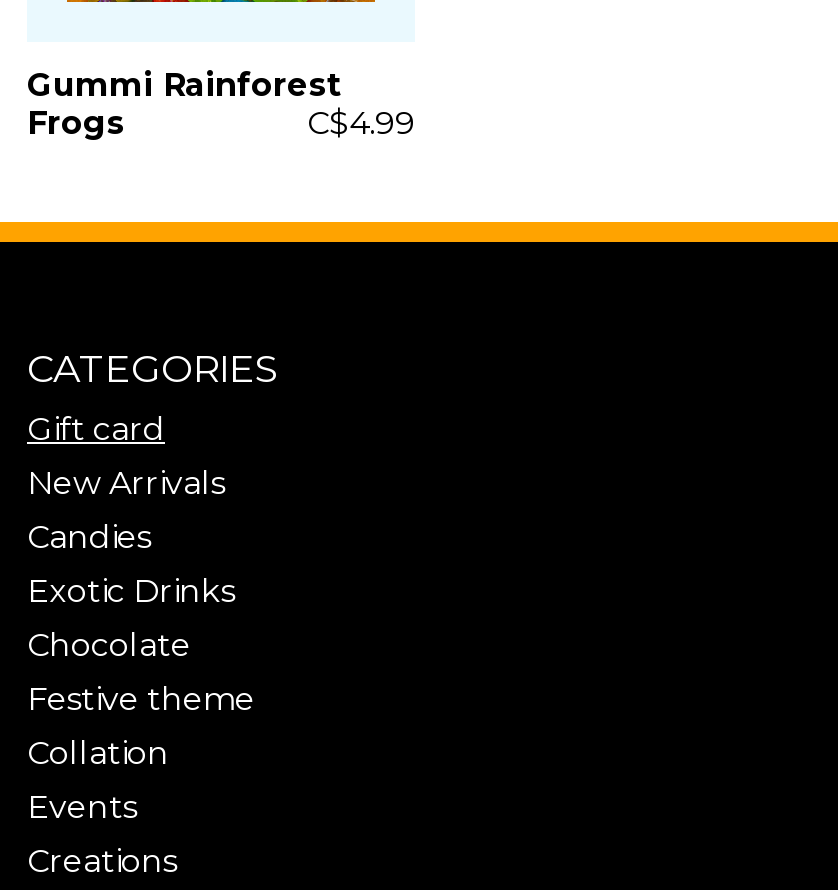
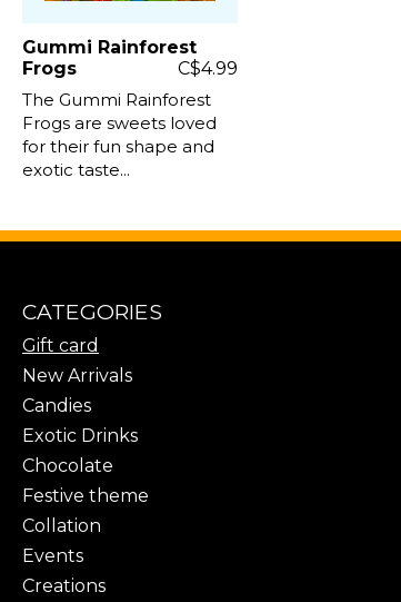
+ The Gummi Rainforest
+ Frogs are sweets loved
+ for their fun shape and
+ exotic taste...
